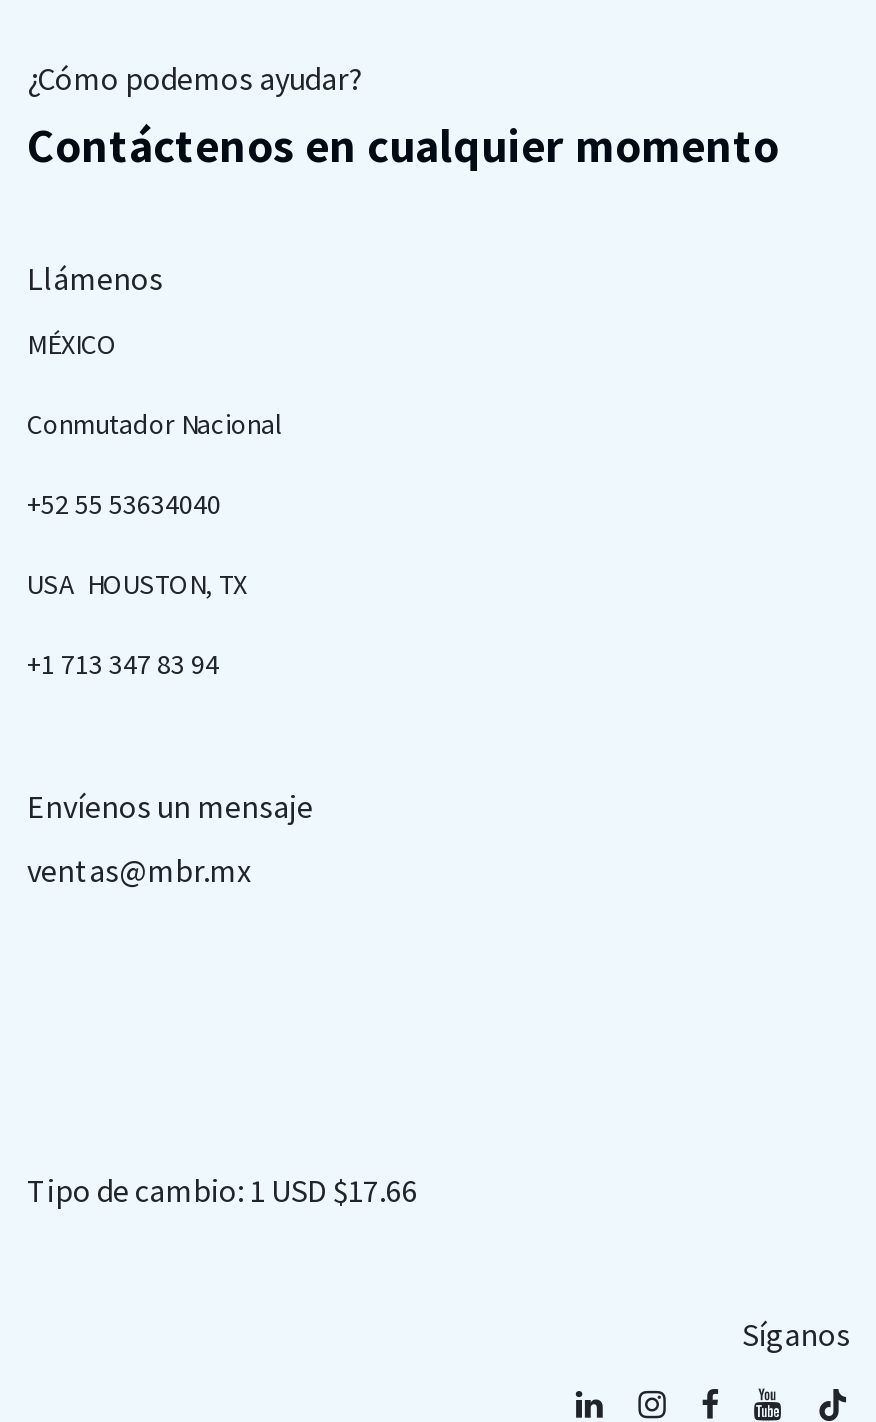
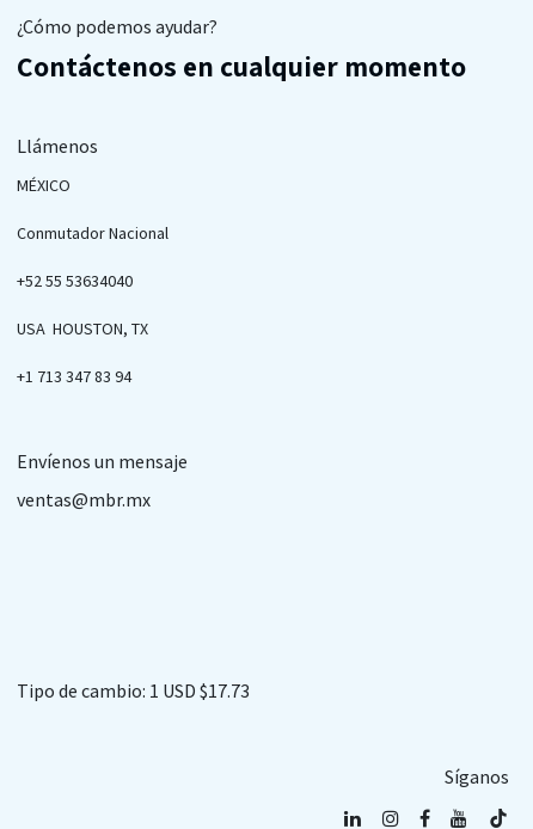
- Tipo de cambio: 1 USD $17.66
+ Tipo de cambio: 1 USD $17.73
